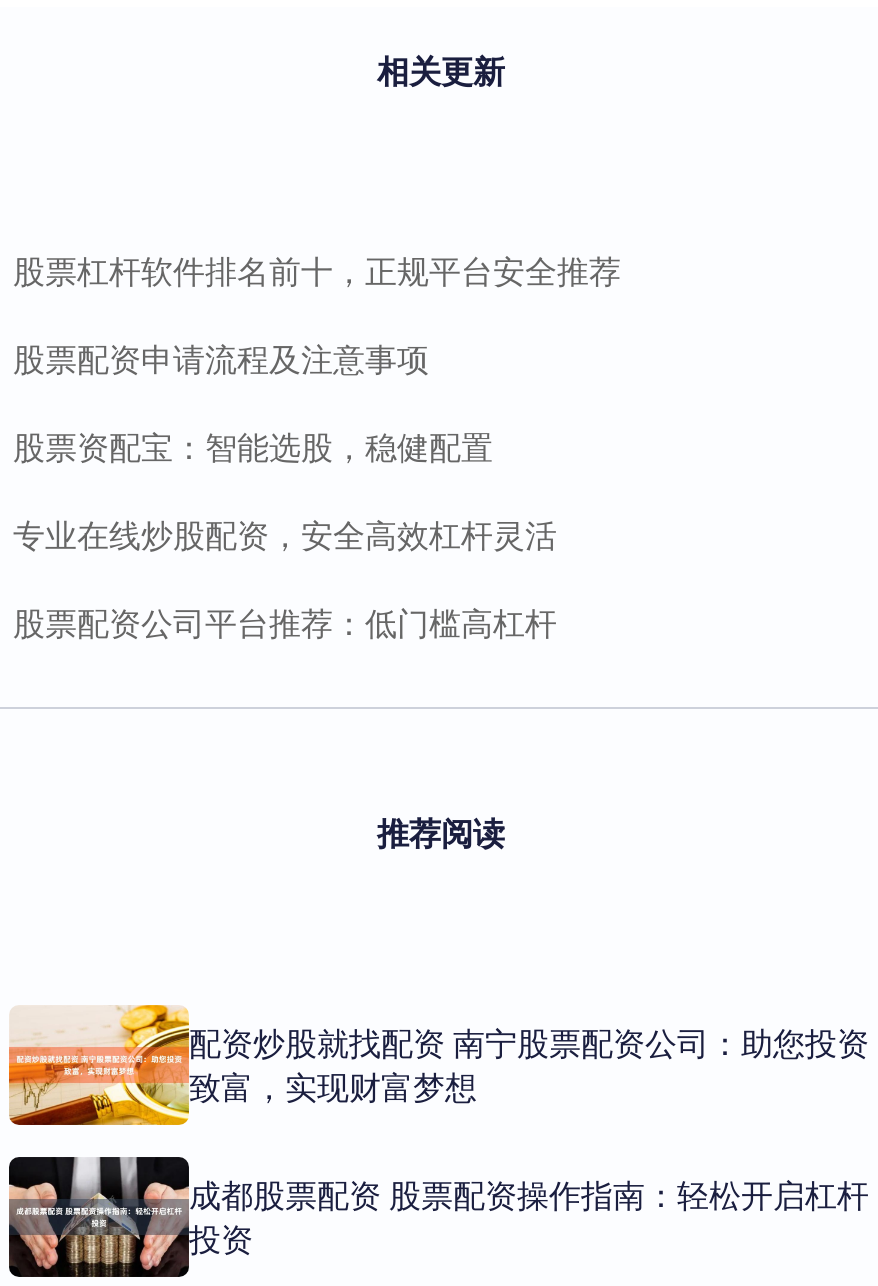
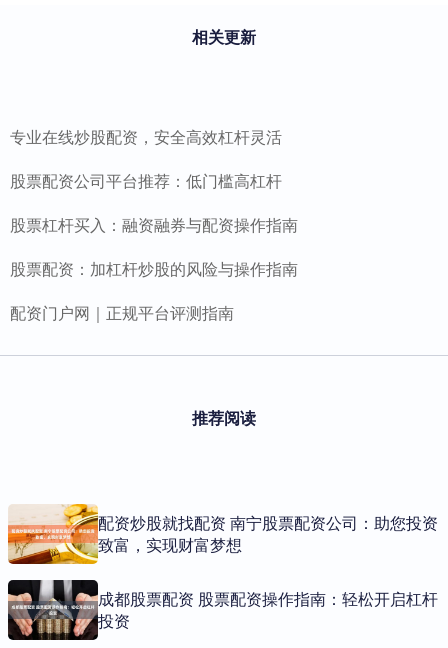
- 股票杠杆软件排名前十，正规平台安全推荐
- 股票配资申请流程及注意事项
- 股票资配宝：智能选股，稳健配置

moved up: 专业在线炒股配资，安全高效杠杆灵活 | 股票配资公司平台推荐：低门槛高杠杆

+ 股票杠杆买入：融资融券与配资操作指南
+ 股票配资：加杠杆炒股的风险与操作指南
+ 配资门户网｜正规平台评测指南
